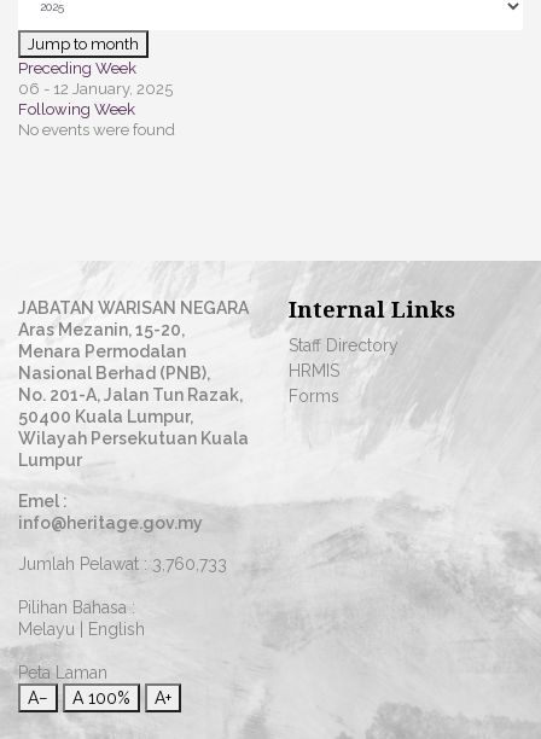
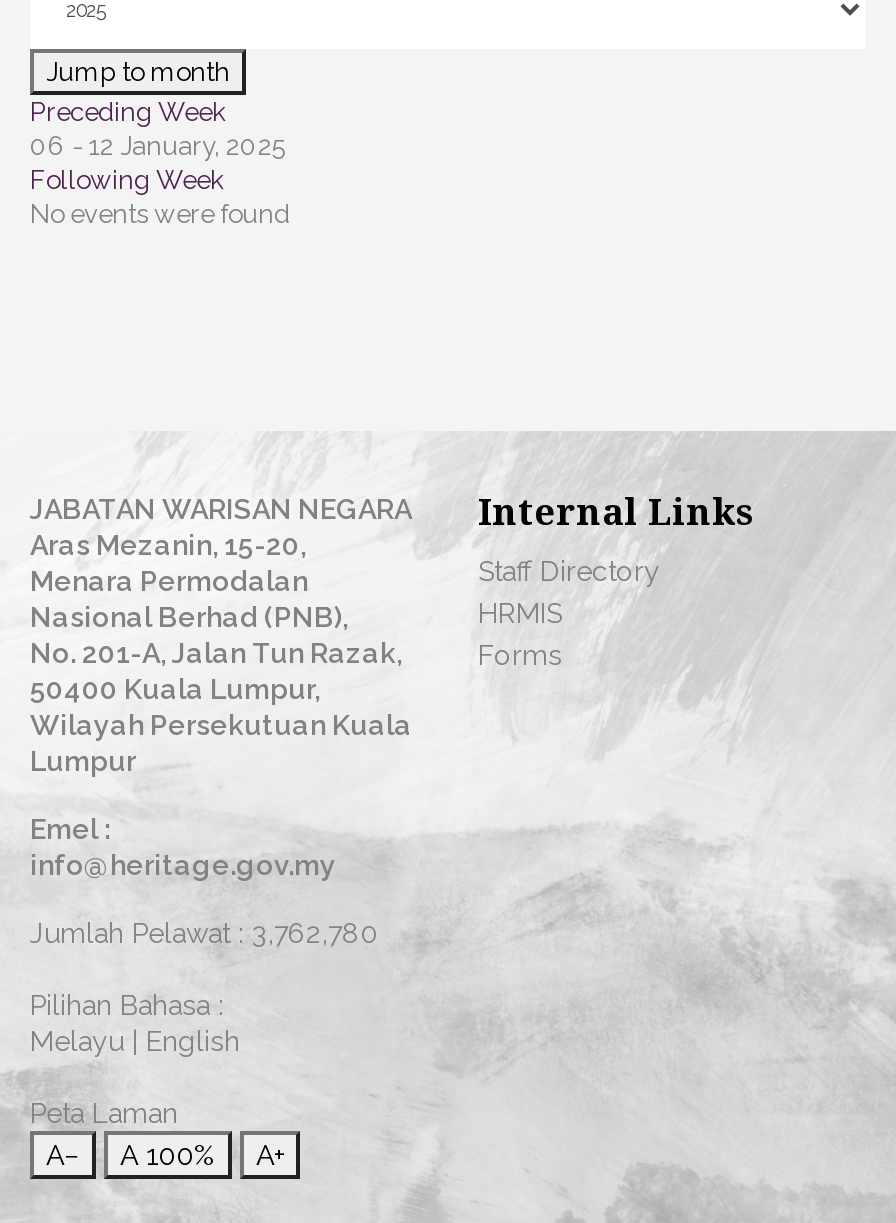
- Jumlah Pelawat : 3,760,733
+ Jumlah Pelawat : 3,762,780
